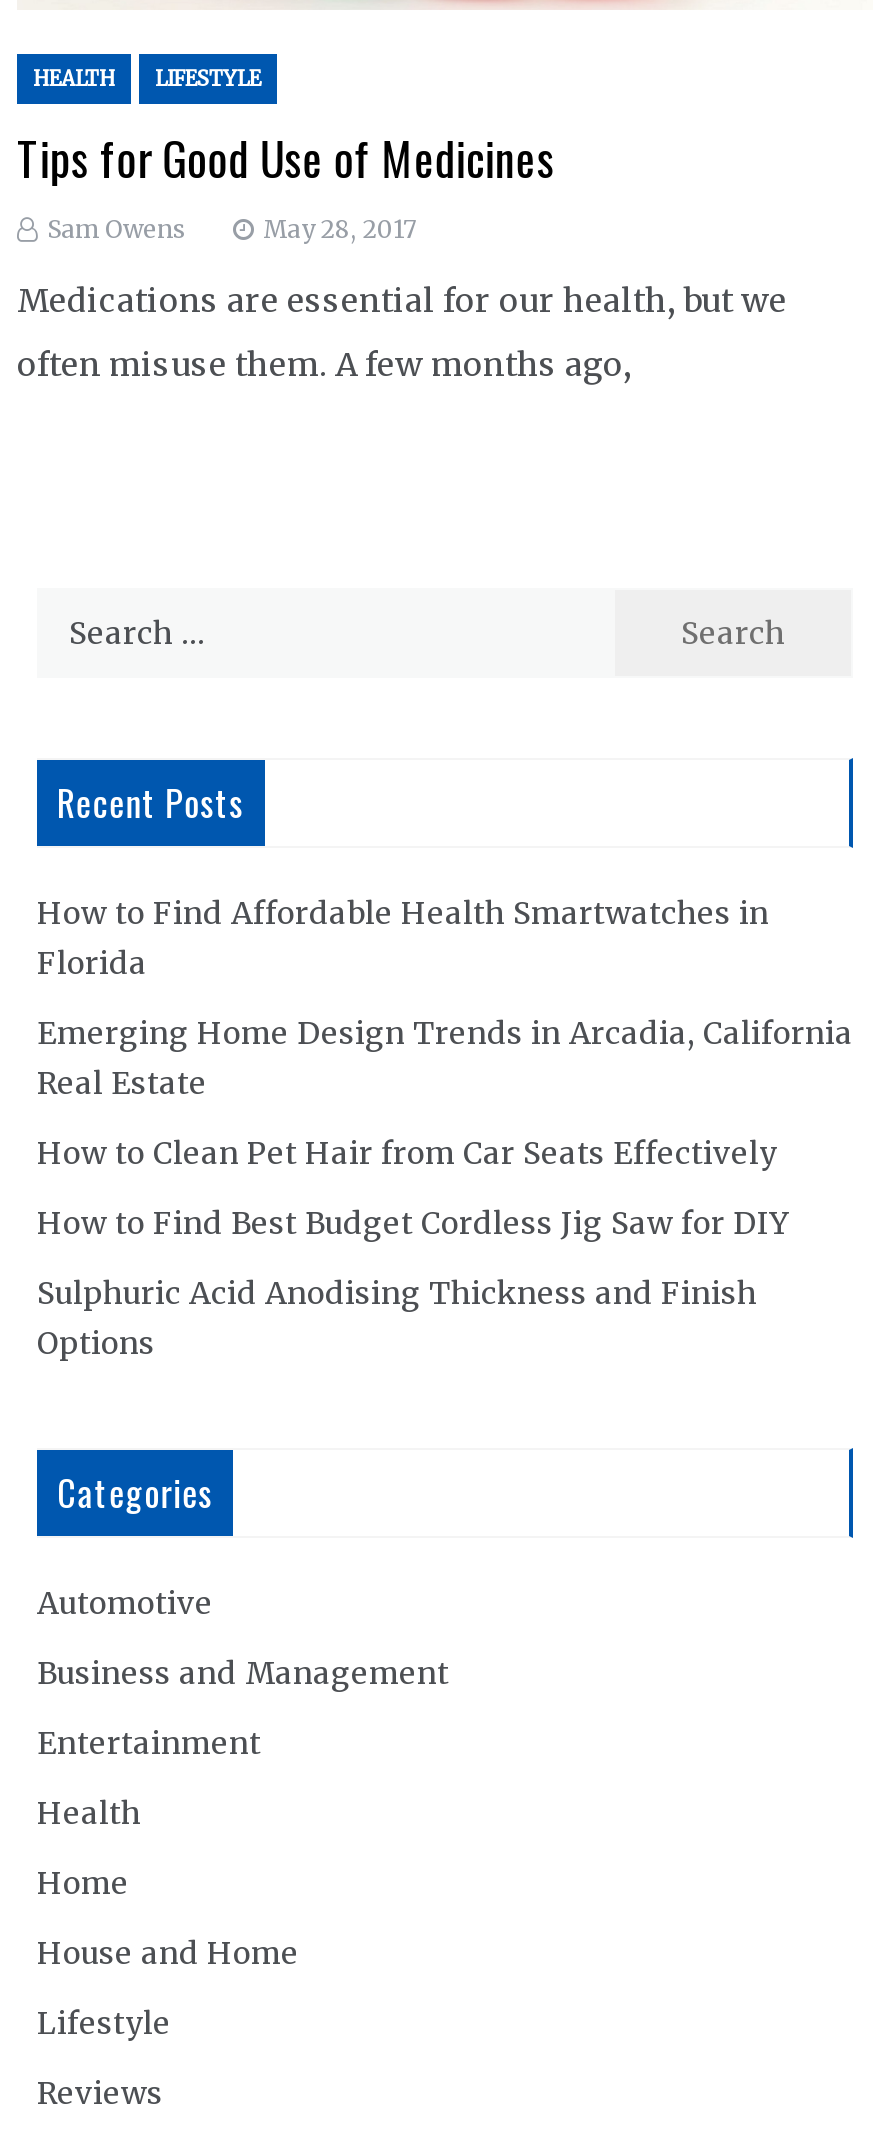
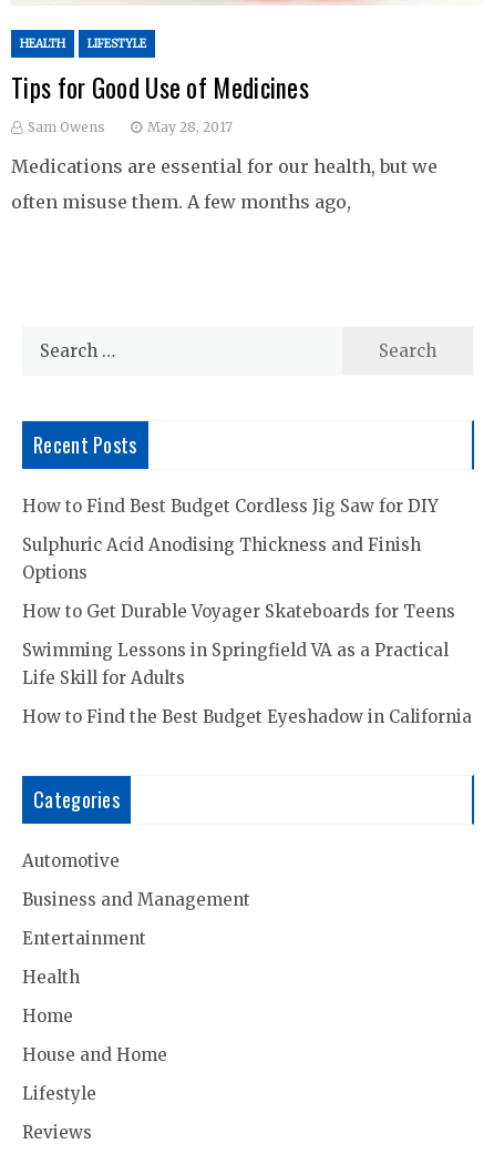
- How to Find Affordable Health Smartwatches in
- Florida
- Emerging Home Design Trends in Arcadia, California
- Real Estate
- How to Clean Pet Hair from Car Seats Effectively

moved up: How to Find Best Budget Cordless Jig Saw for DIY | Sulphuric Acid Anodising Thickness and Finish | Options

+ How to Get Durable Voyager Skateboards for Teens
+ Swimming Lessons in Springfield VA as a Practical
+ Life Skill for Adults
+ How to Find the Best Budget Eyeshadow in California
